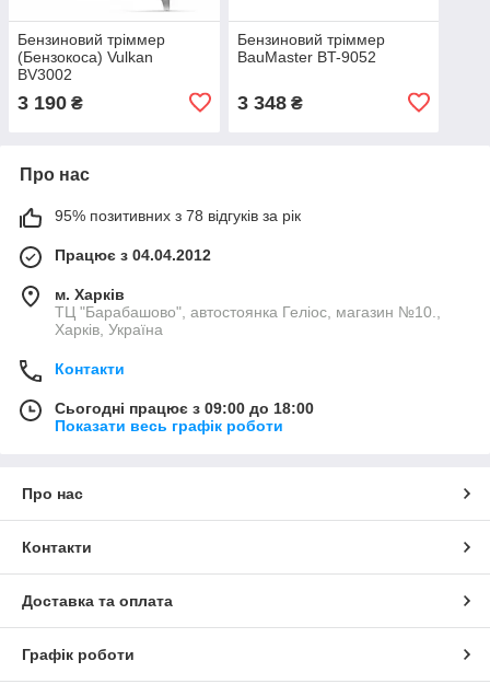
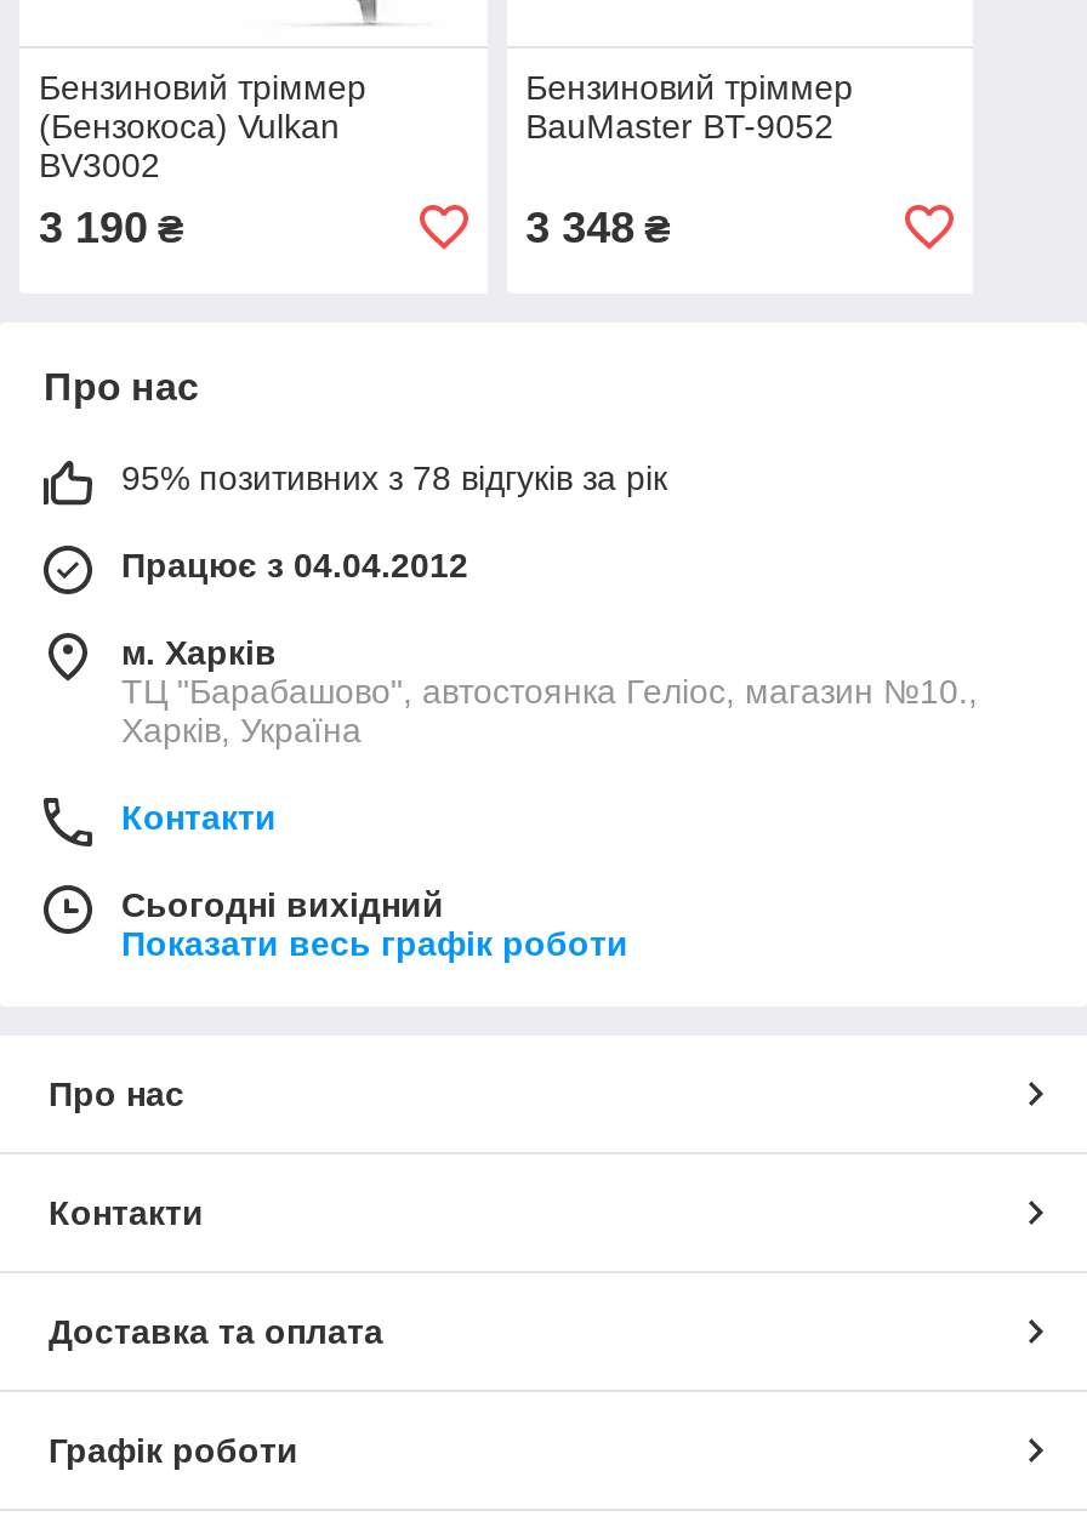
- Сьогодні працює з 09:00 до 18:00
+ Сьогодні вихідний
